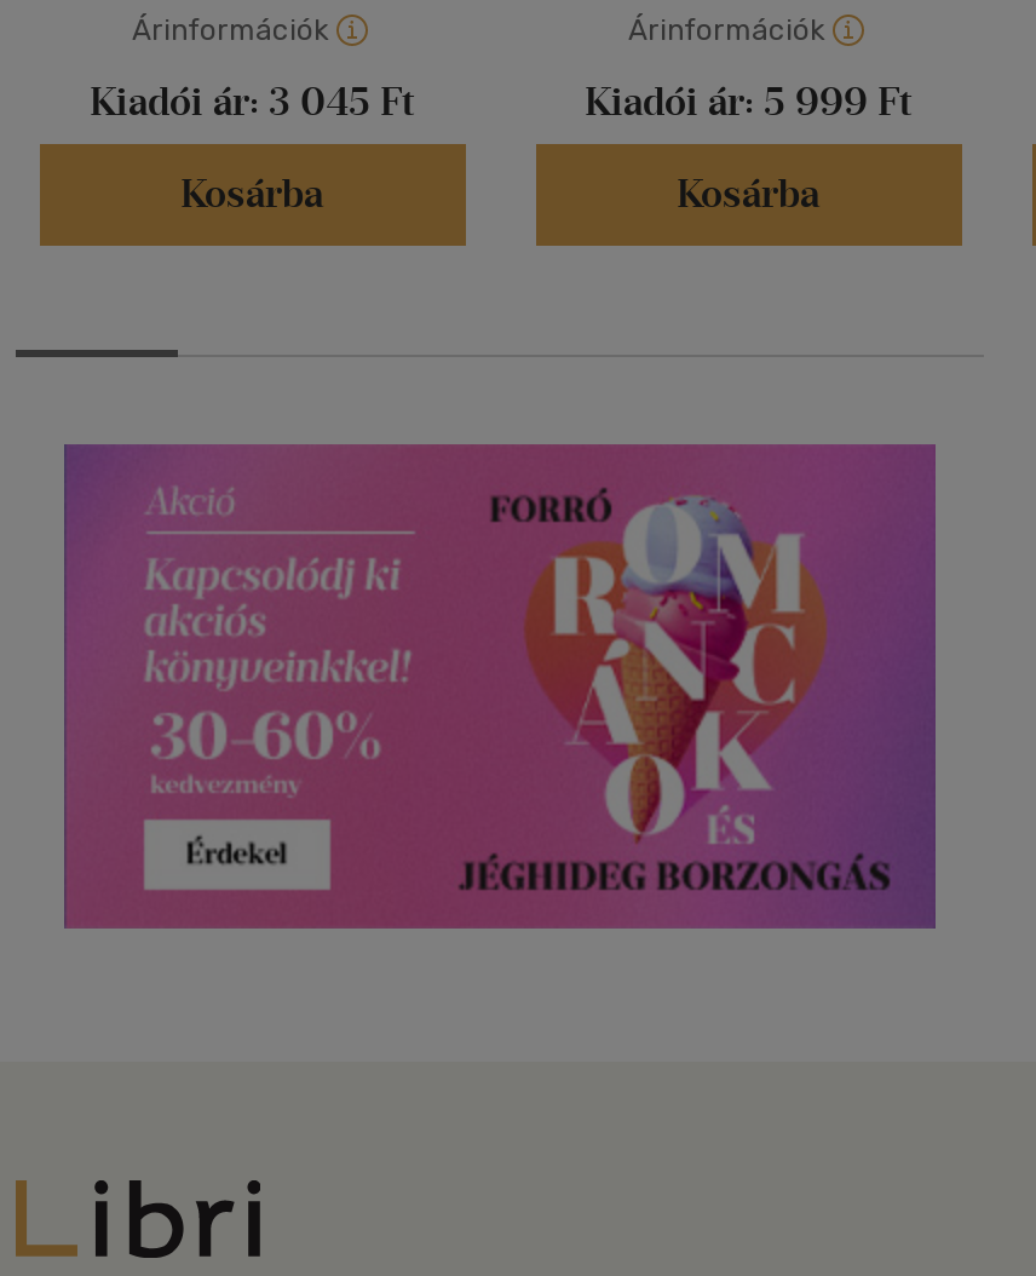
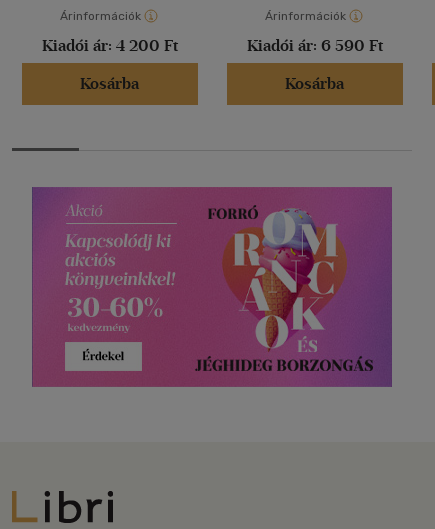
- Kiadói ár: 3 045 Ft
+ Kiadói ár: 4 200 Ft

- Kiadói ár: 5 999 Ft
+ Kiadói ár: 6 590 Ft
